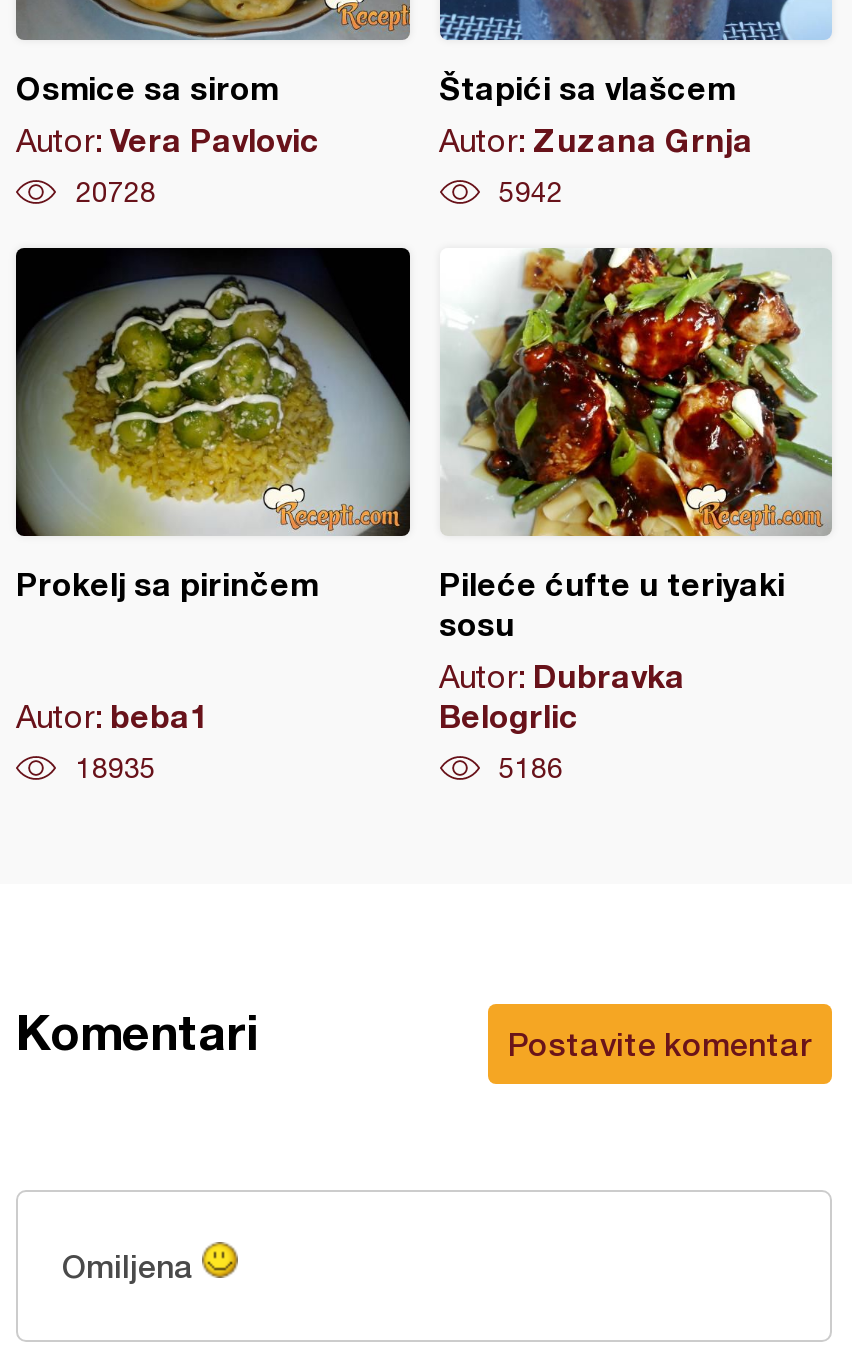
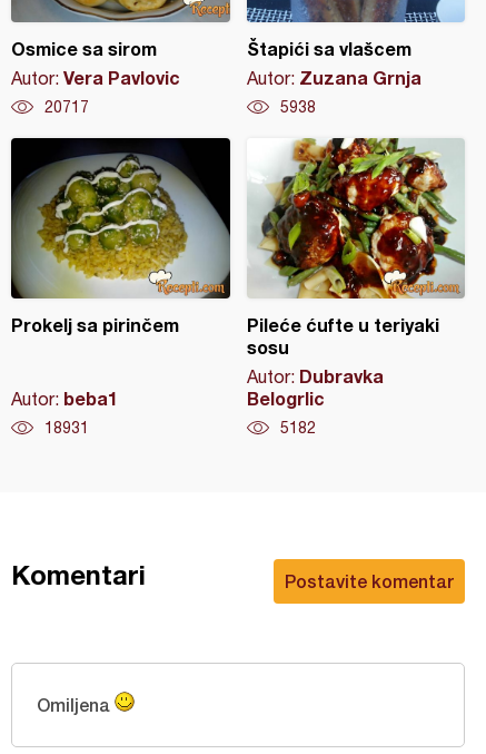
- 20728
+ 20717

- 5942
+ 5938

- 18935
+ 18931

- 5186
+ 5182
